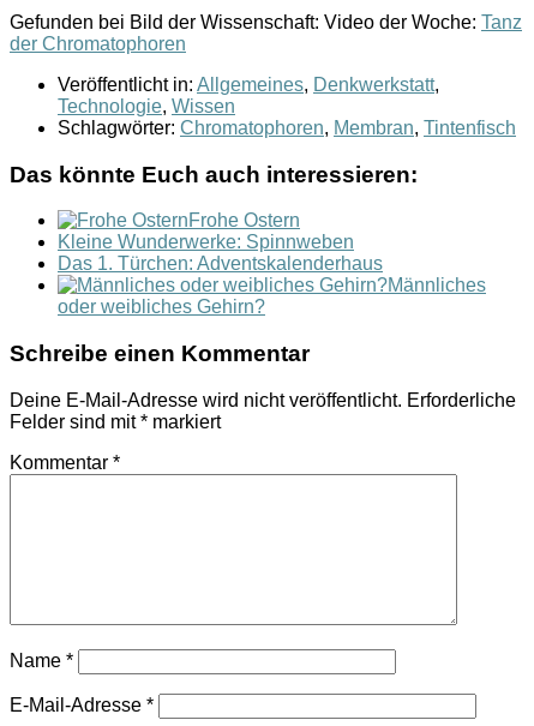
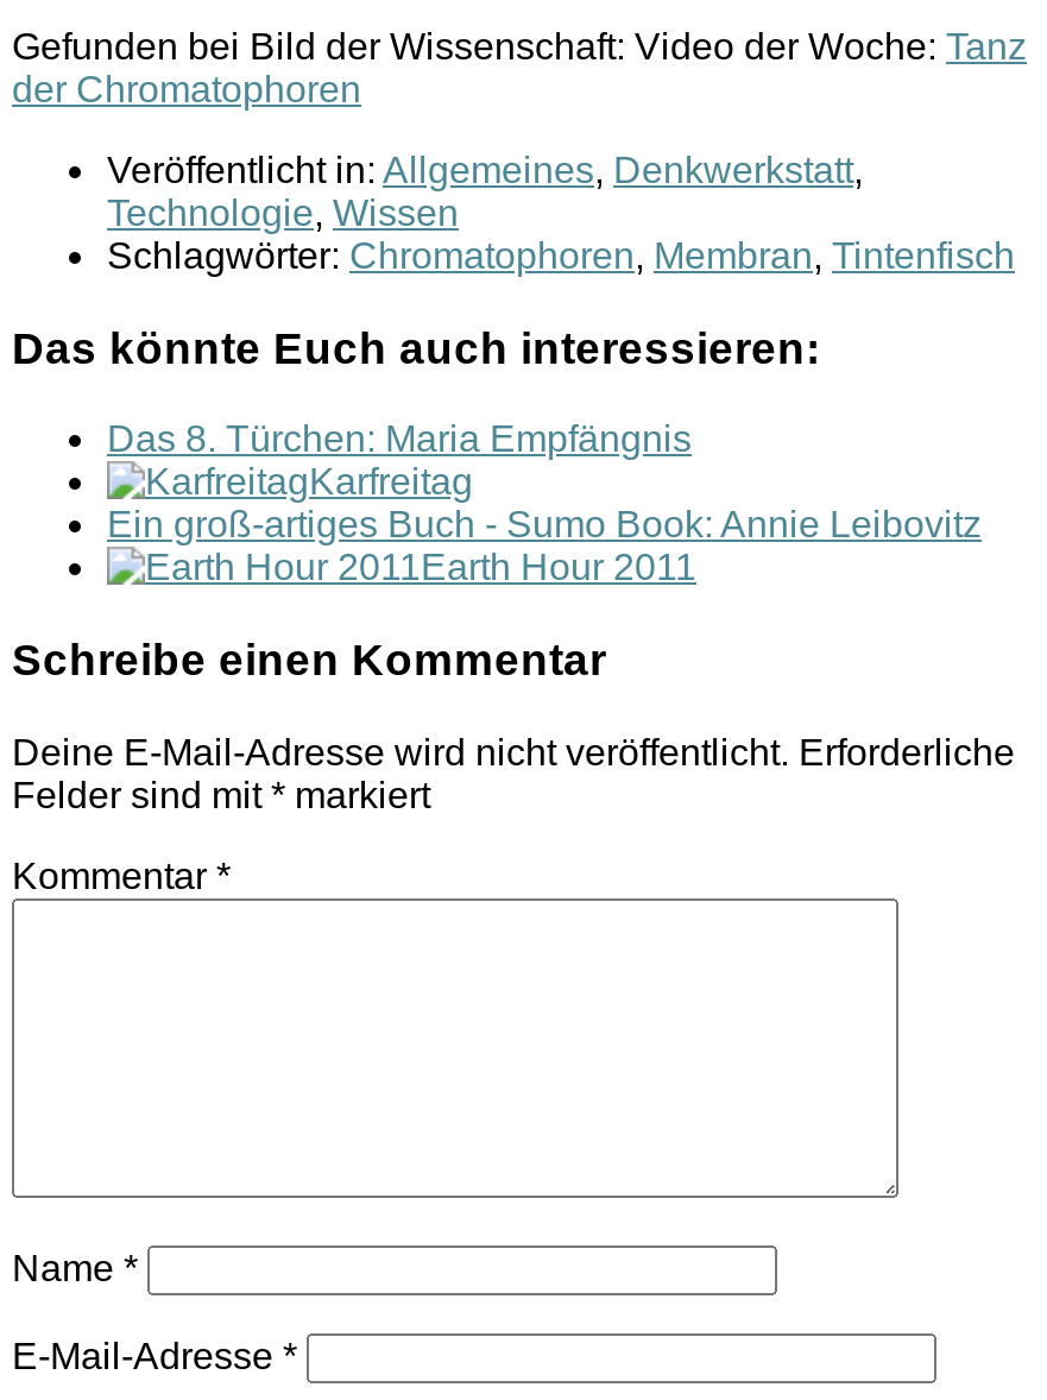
- Frohe Ostern
- Kleine Wunderwerke: Spinnweben
- Das 1. Türchen: Adventskalenderhaus
- Männliches
- oder weibliches Gehirn?
+ Das 8. Türchen: Maria Empfängnis
+ Karfreitag
+ Ein groß-artiges Buch - Sumo Book: Annie Leibovitz
+ Earth Hour 2011
